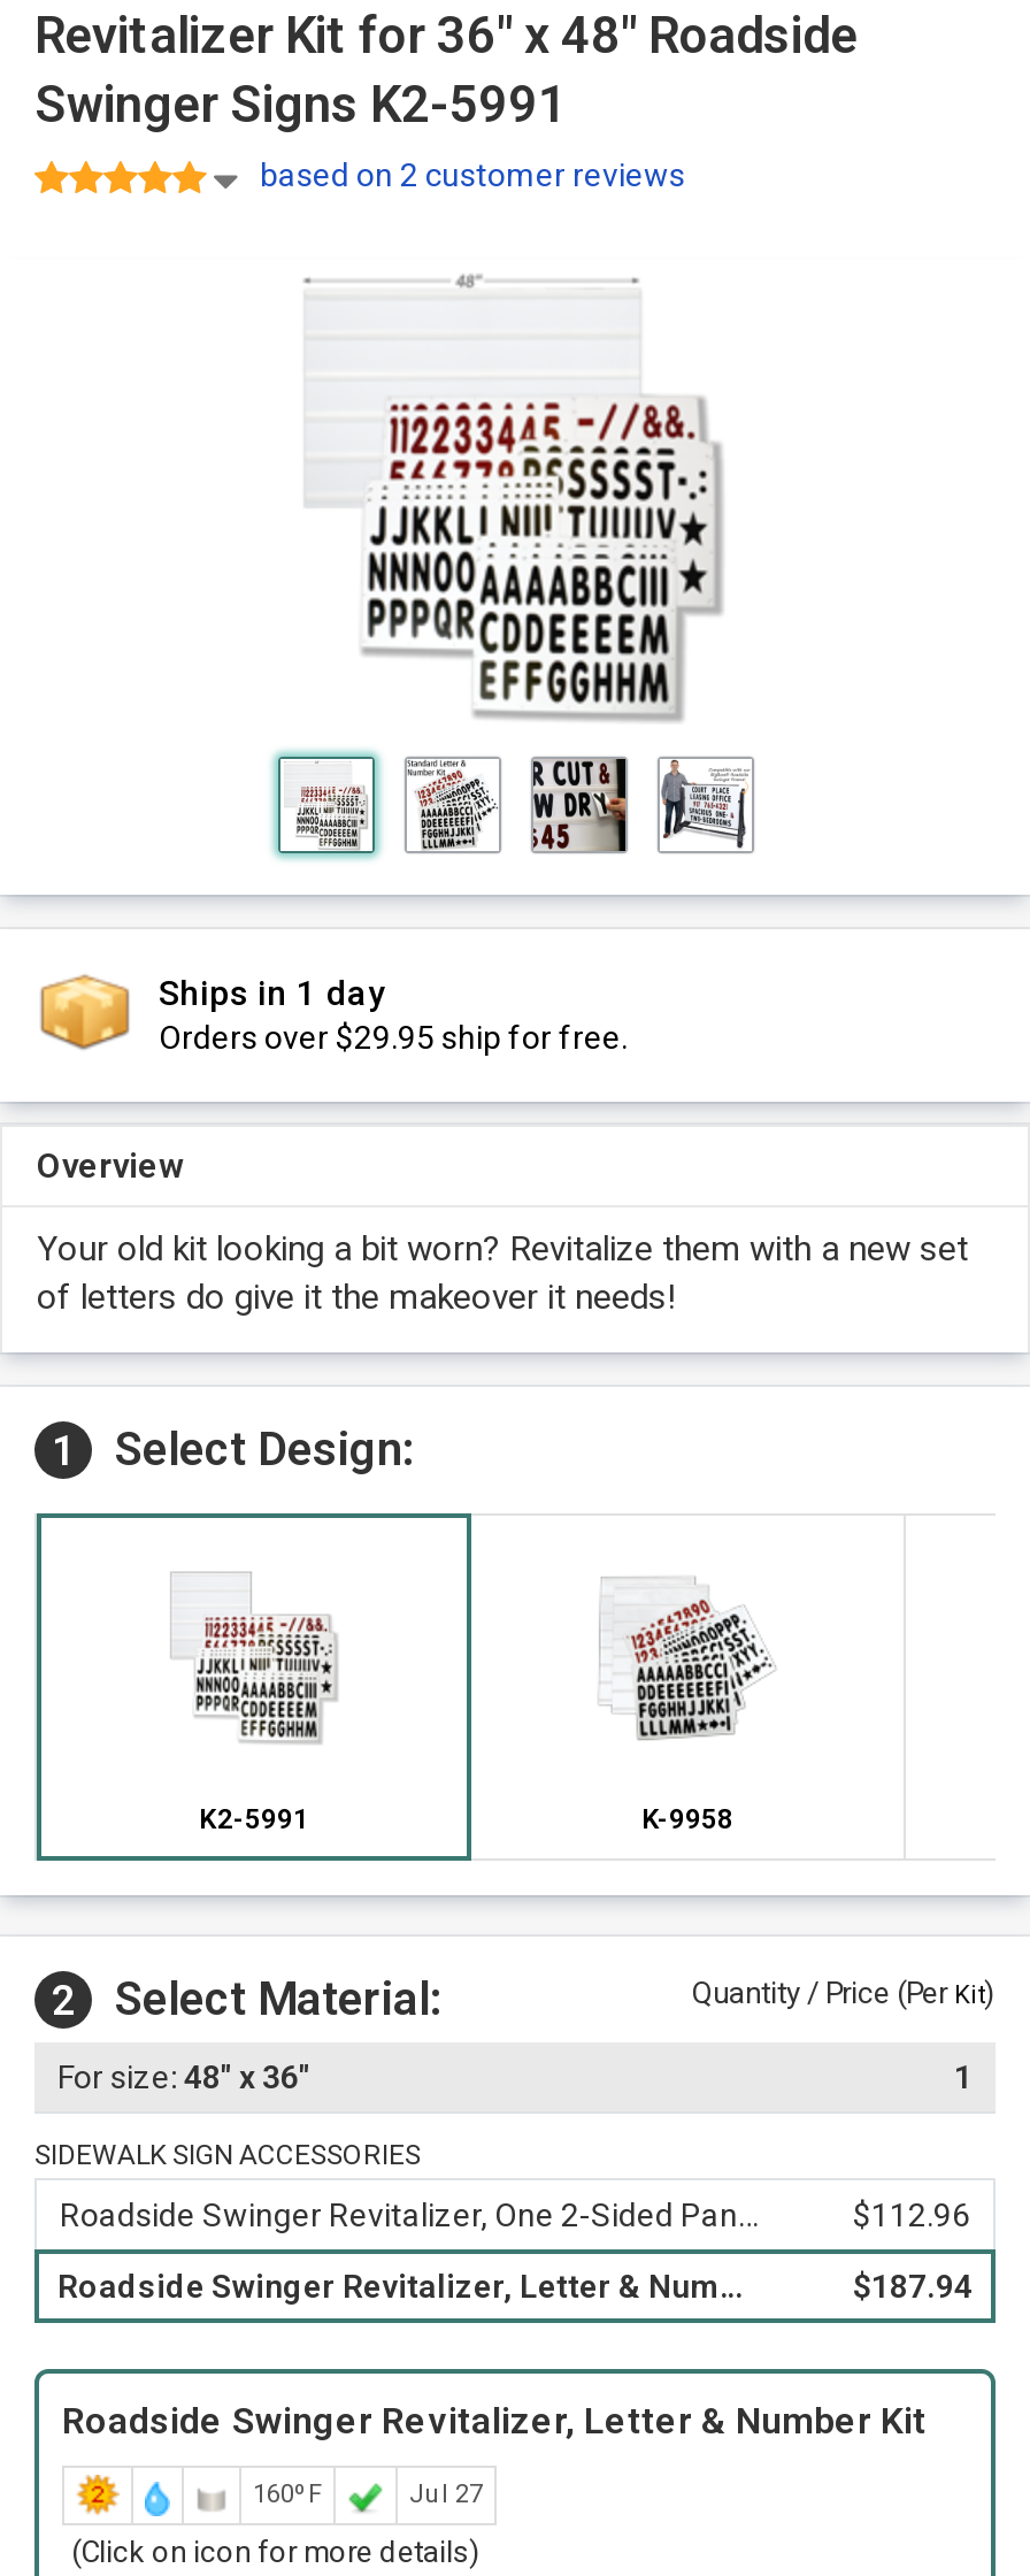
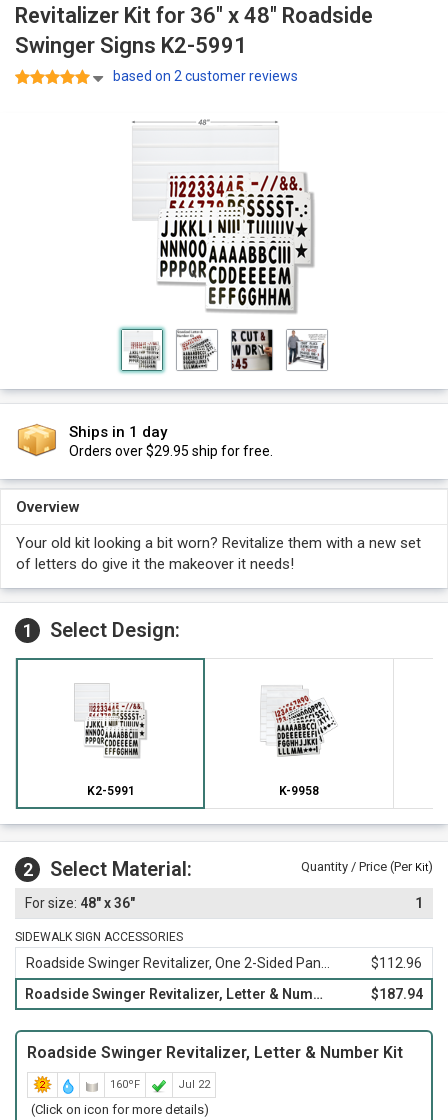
- Jul 27
+ Jul 22
